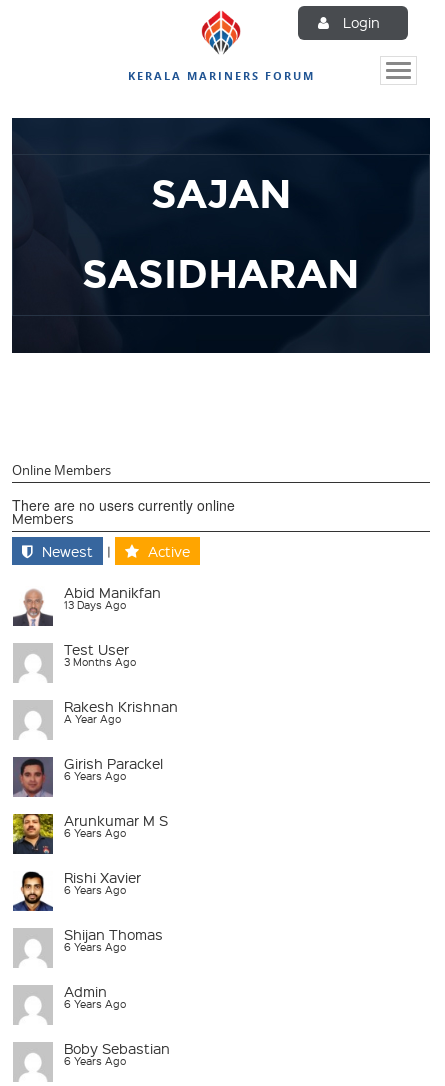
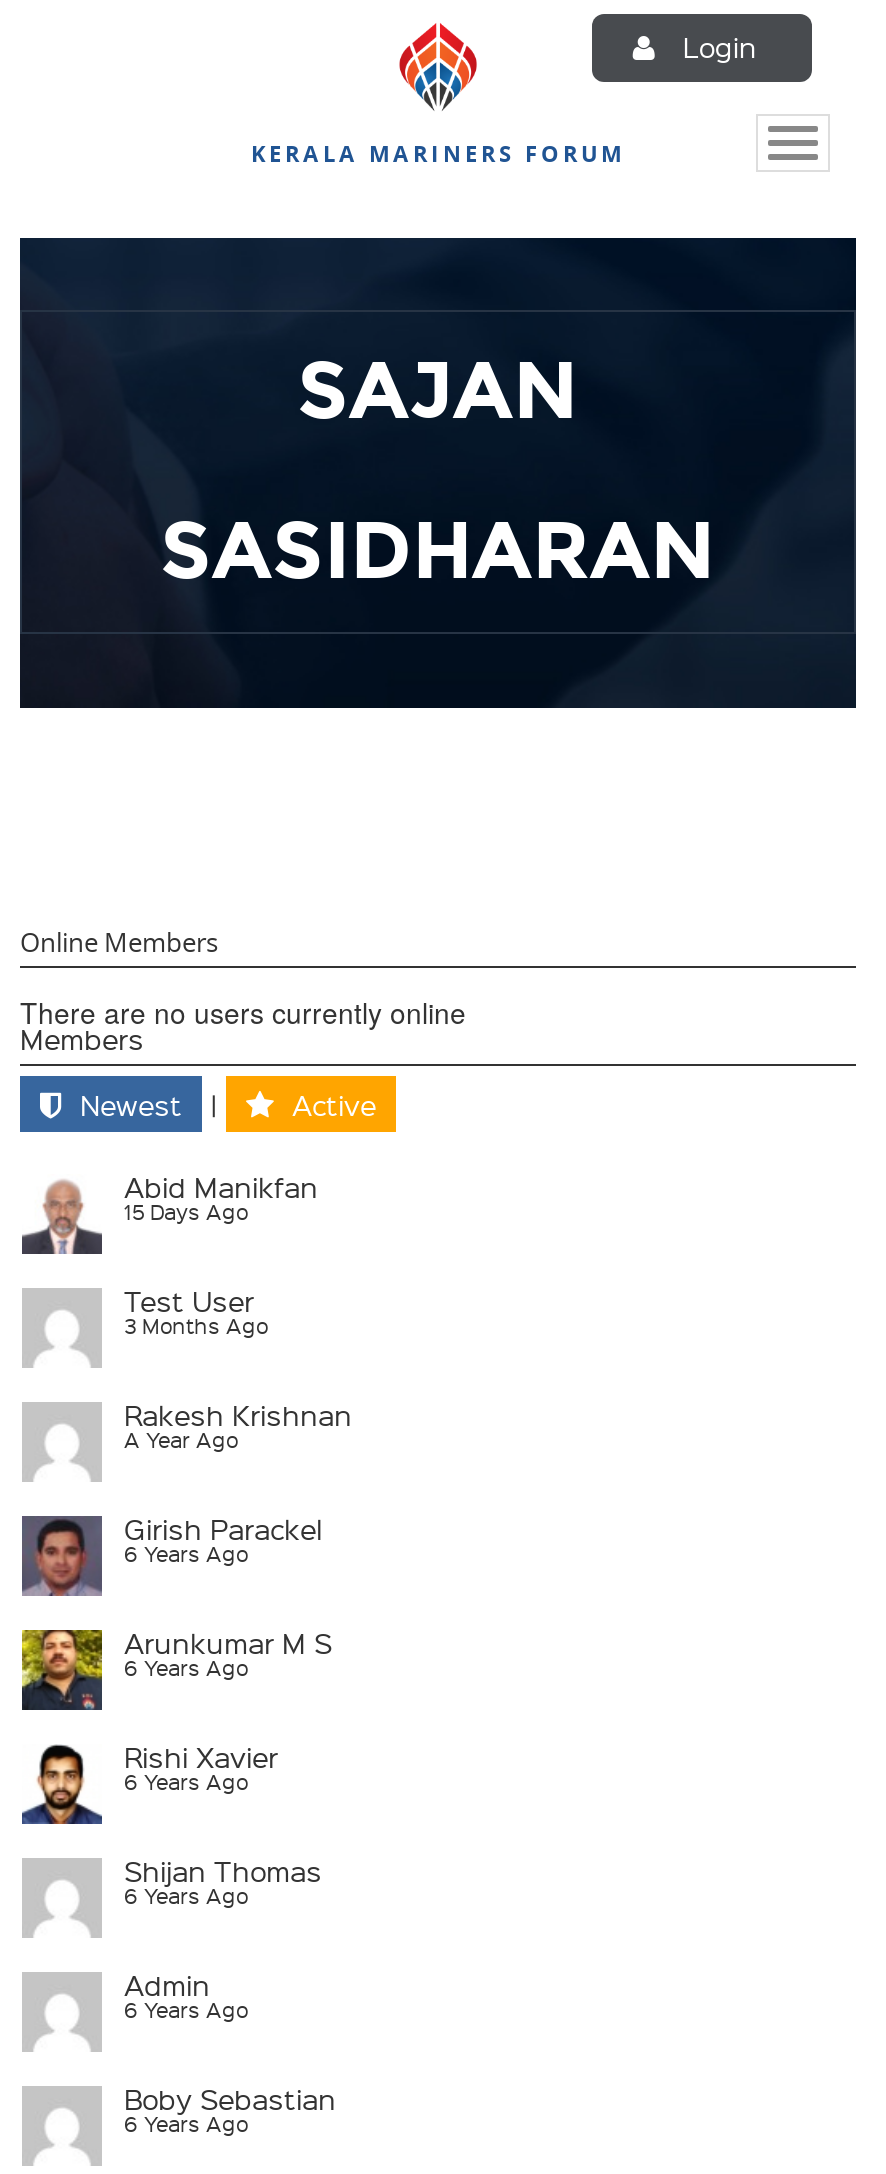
- 13 Days Ago
+ 15 Days Ago
